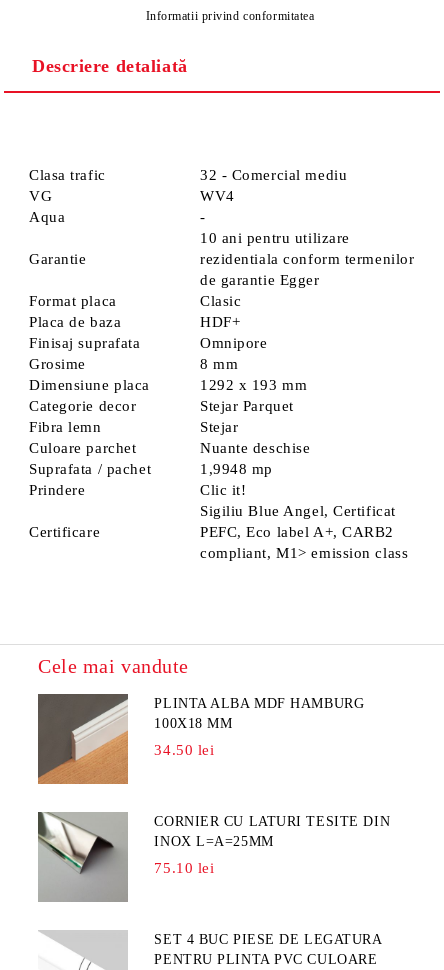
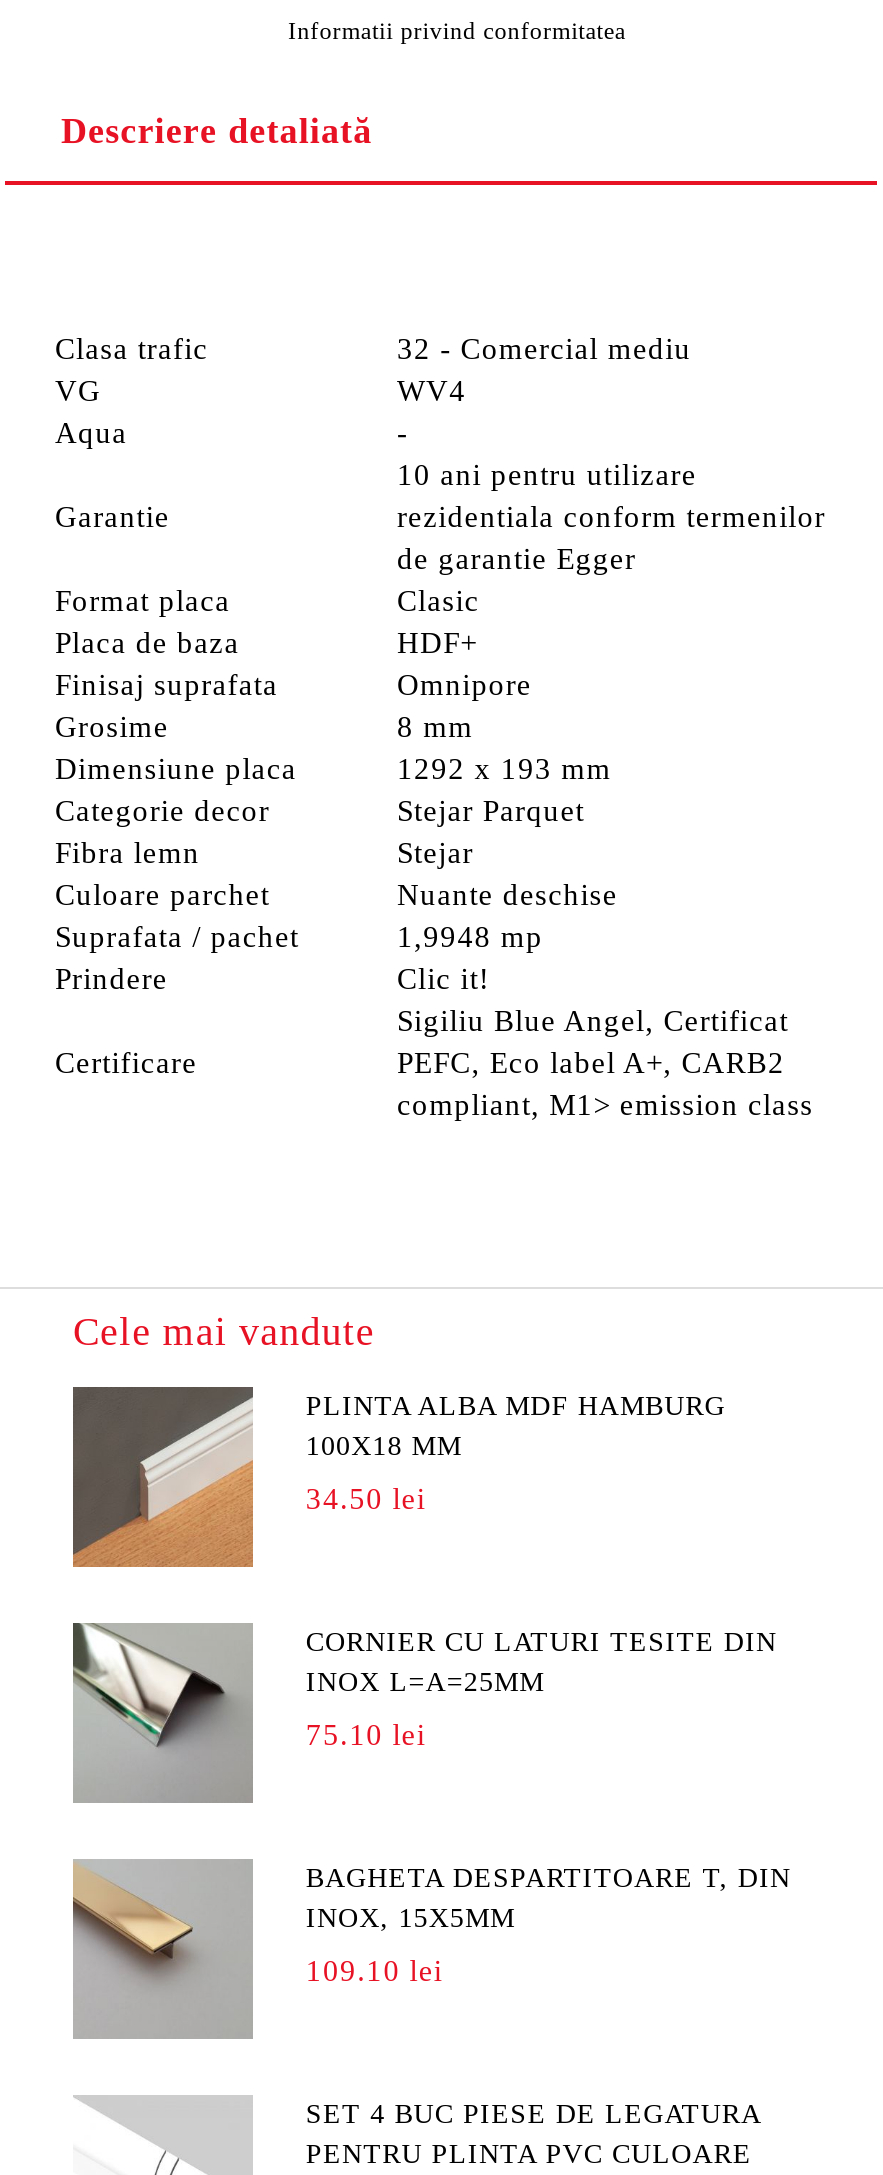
+ [image]
+ BAGHETA DESPARTITOARE T, DIN
+ INOX, 15X5MM
+ 109.10 lei
